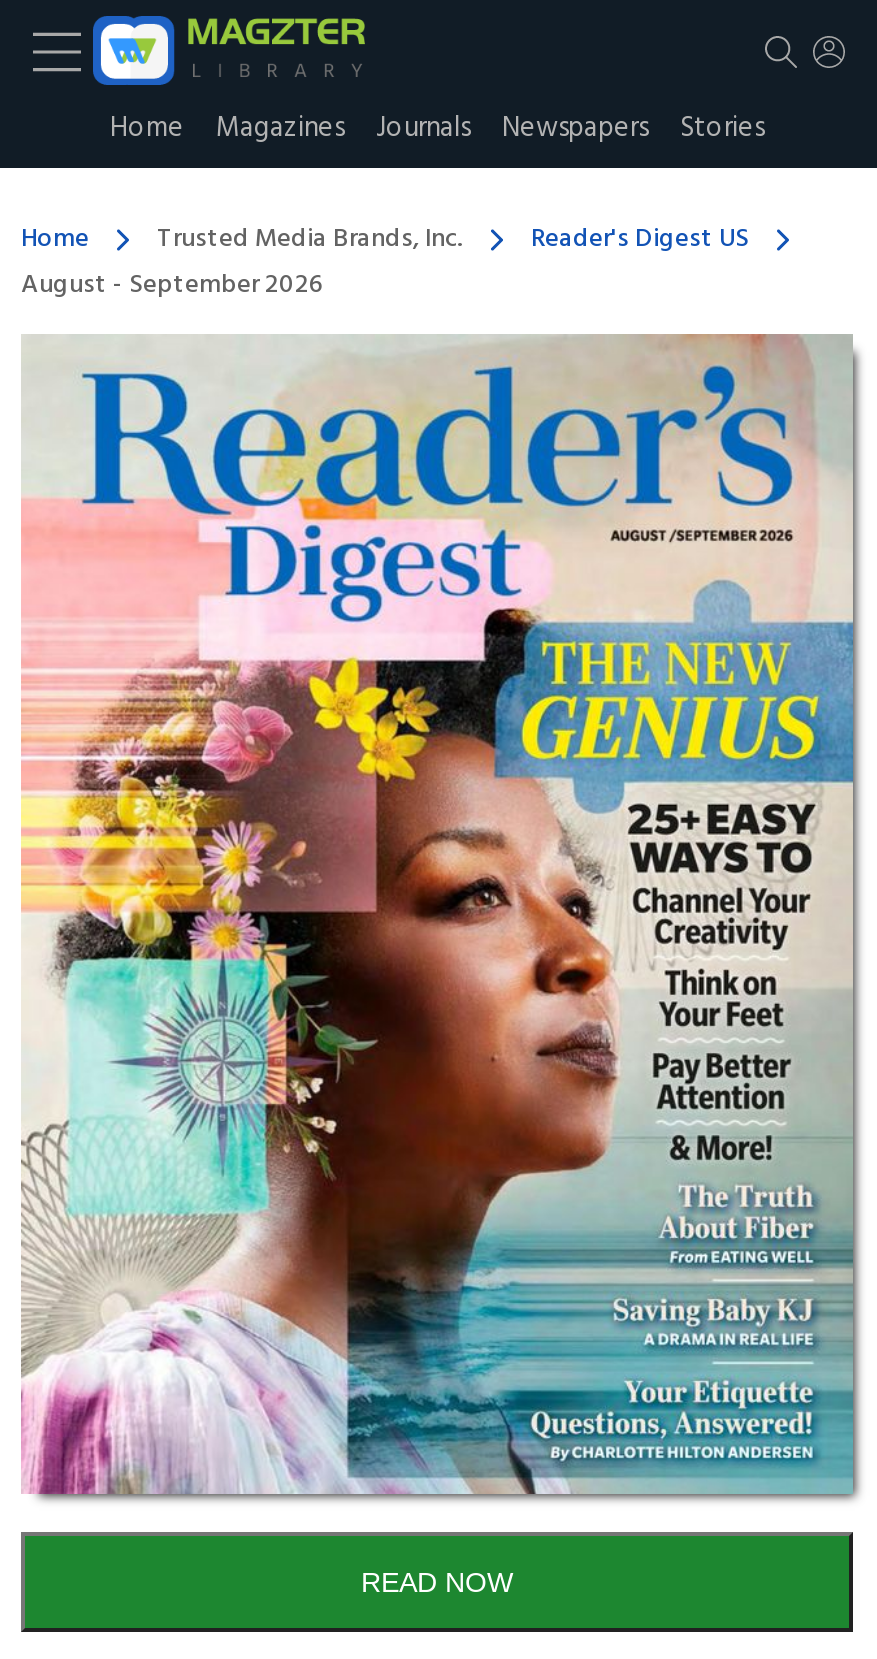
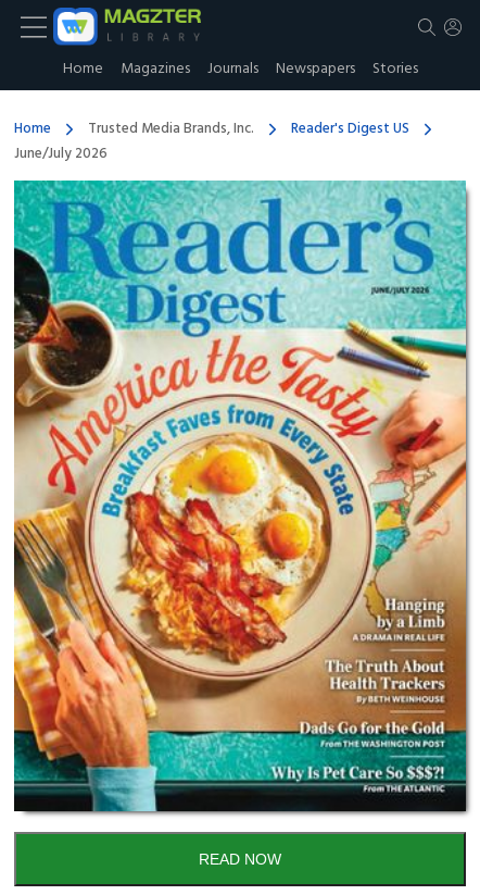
- August - September 2026
+ June/July 2026

- [image]
+ [image]
